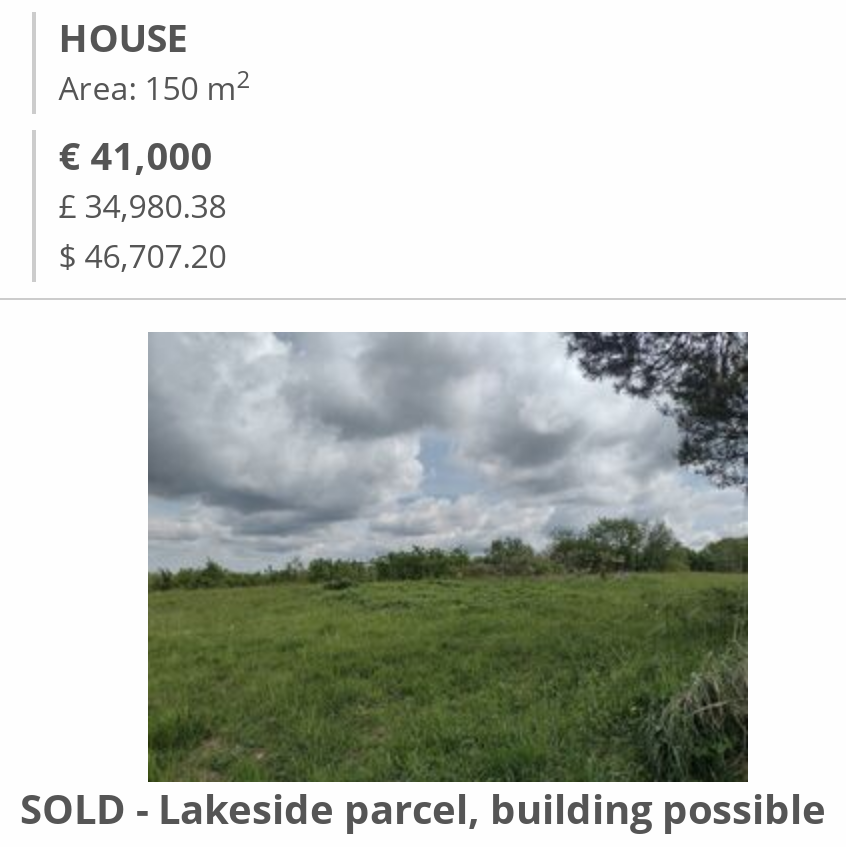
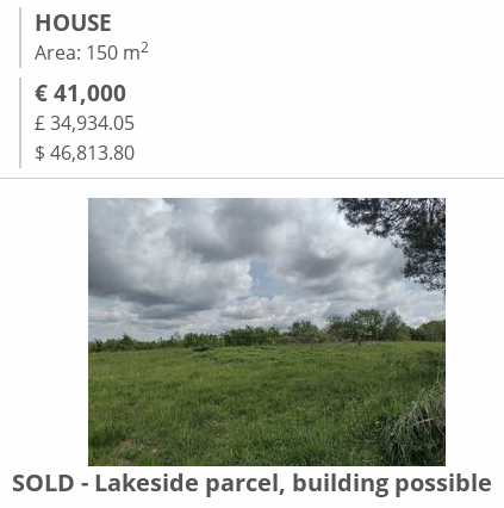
- £ 34,980.38
+ £ 34,934.05

- $ 46,707.20
+ $ 46,813.80
